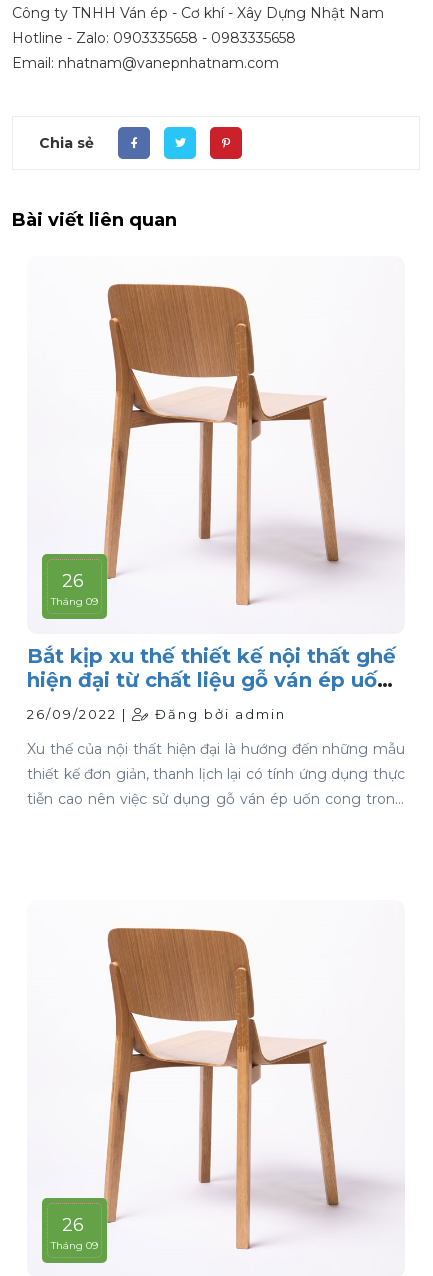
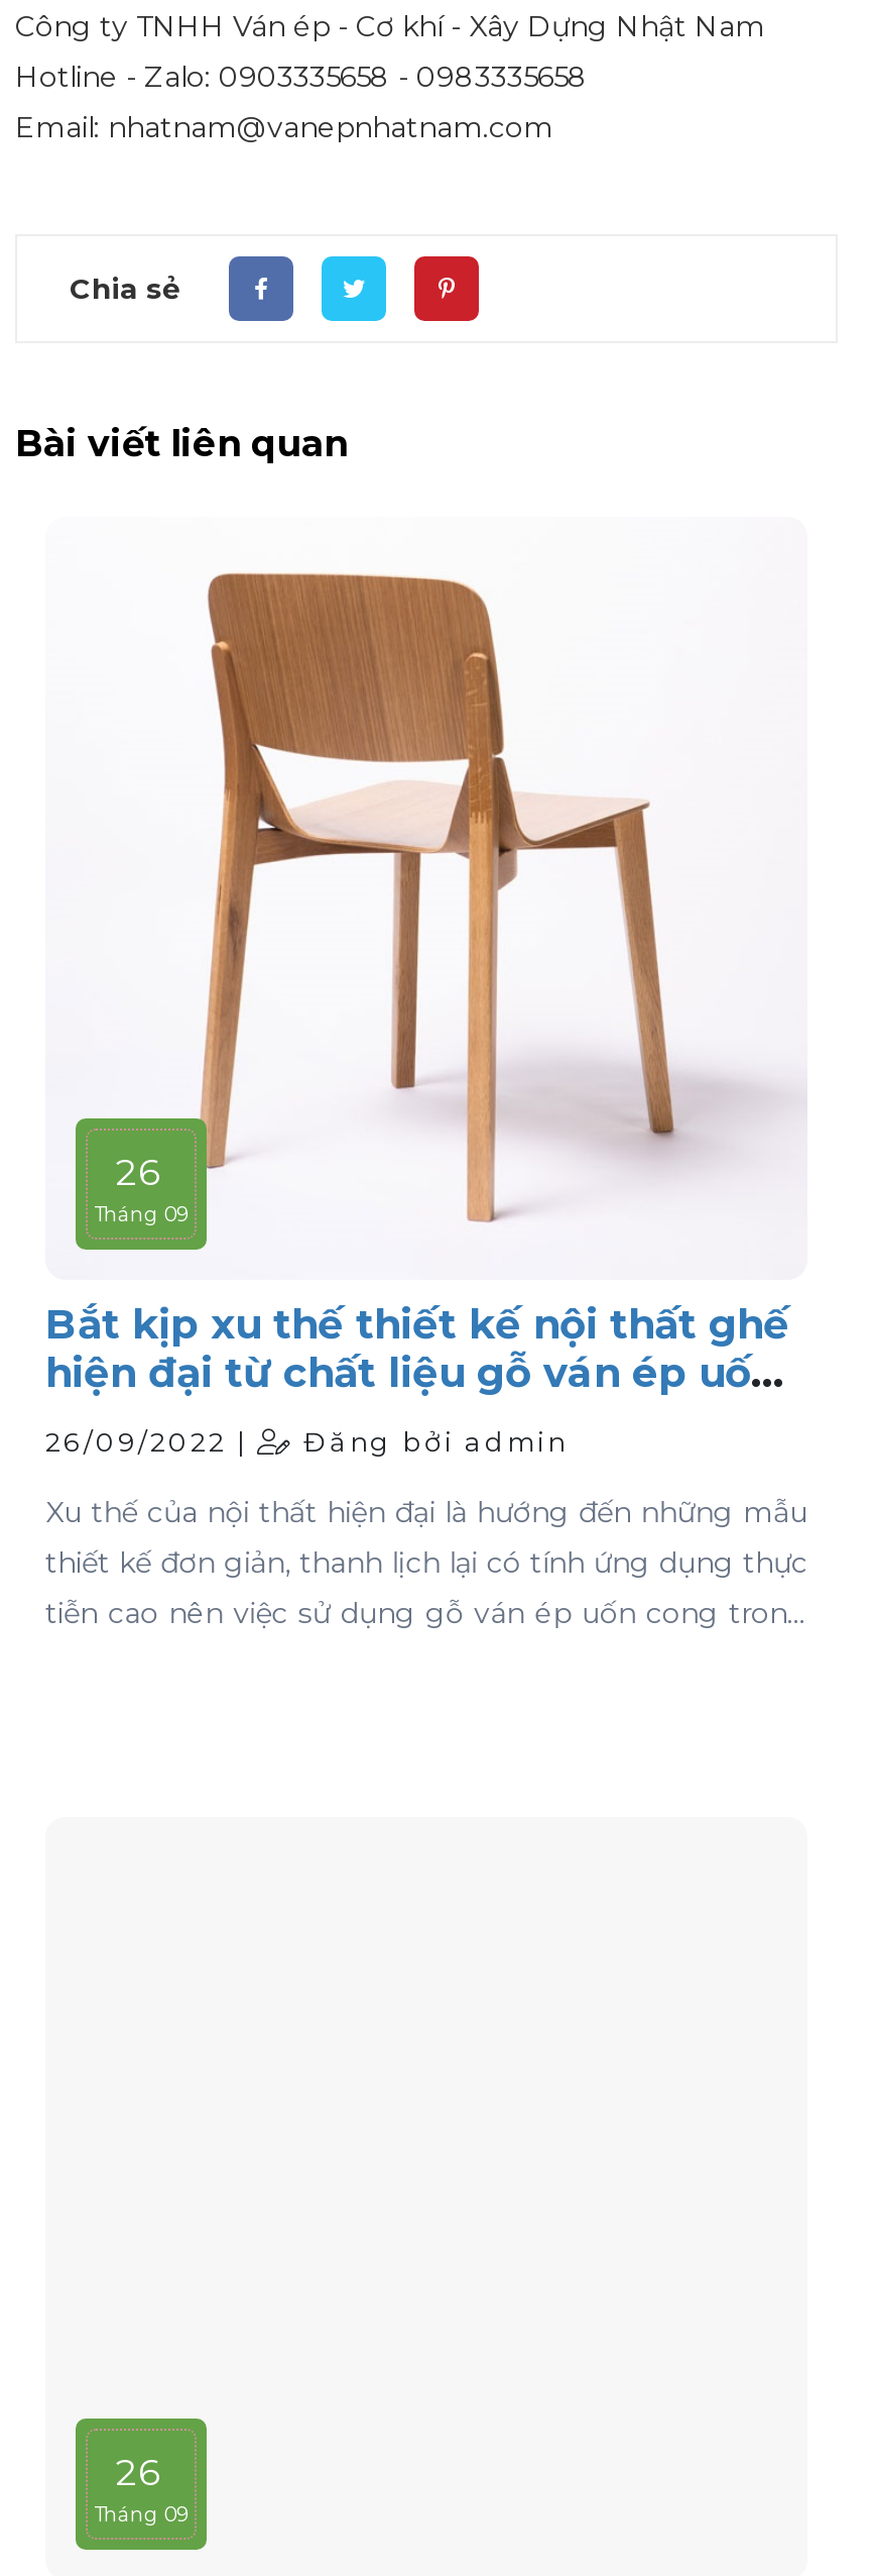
- [image]
